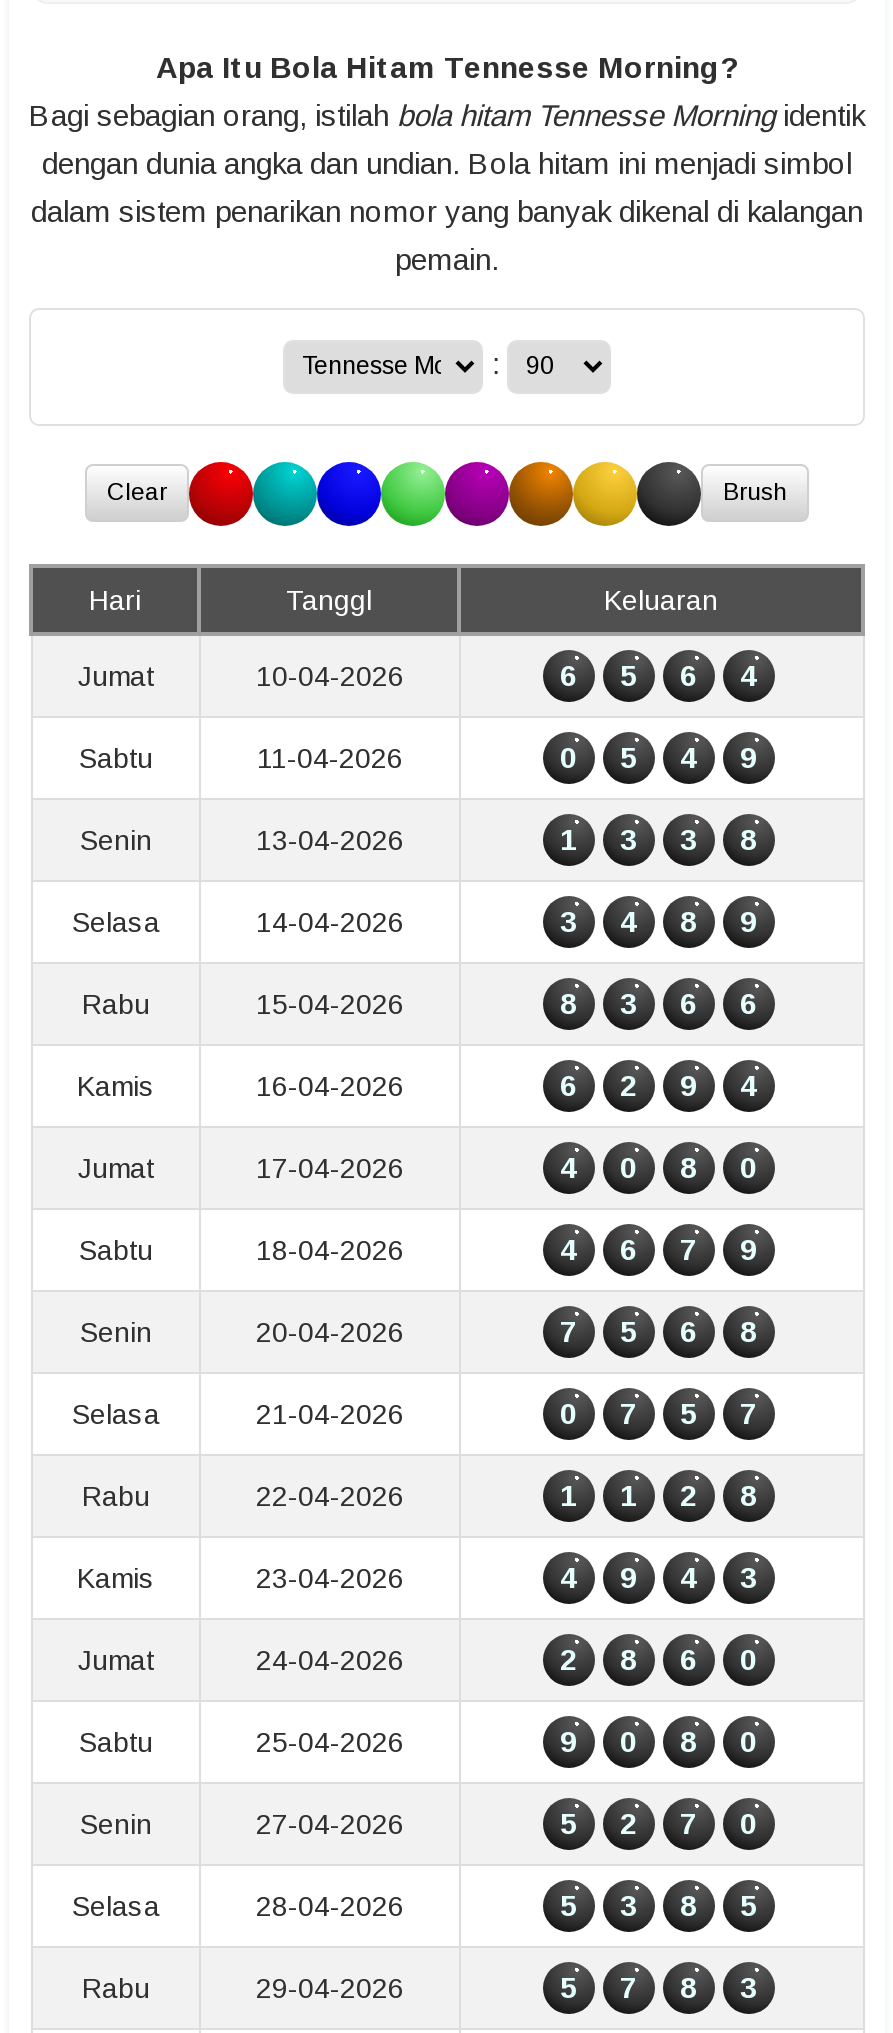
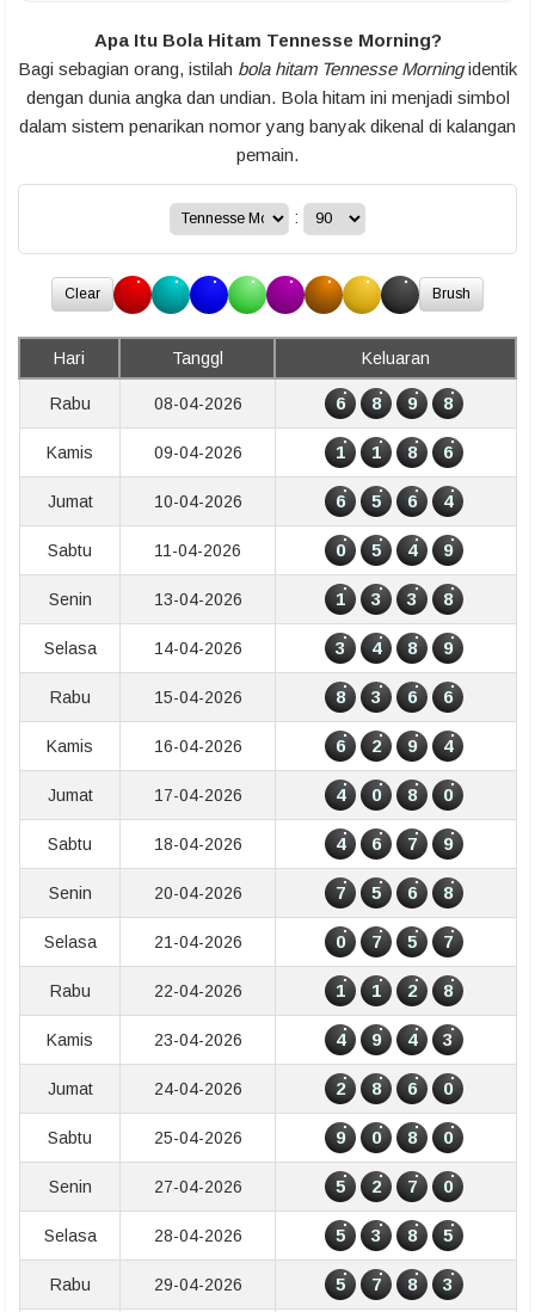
+ Rabu
+ 08-04-2026
+ 6
+ 8
+ 9
+ 8
+ Kamis
+ 09-04-2026
+ 1
+ 1
+ 8
+ 6
